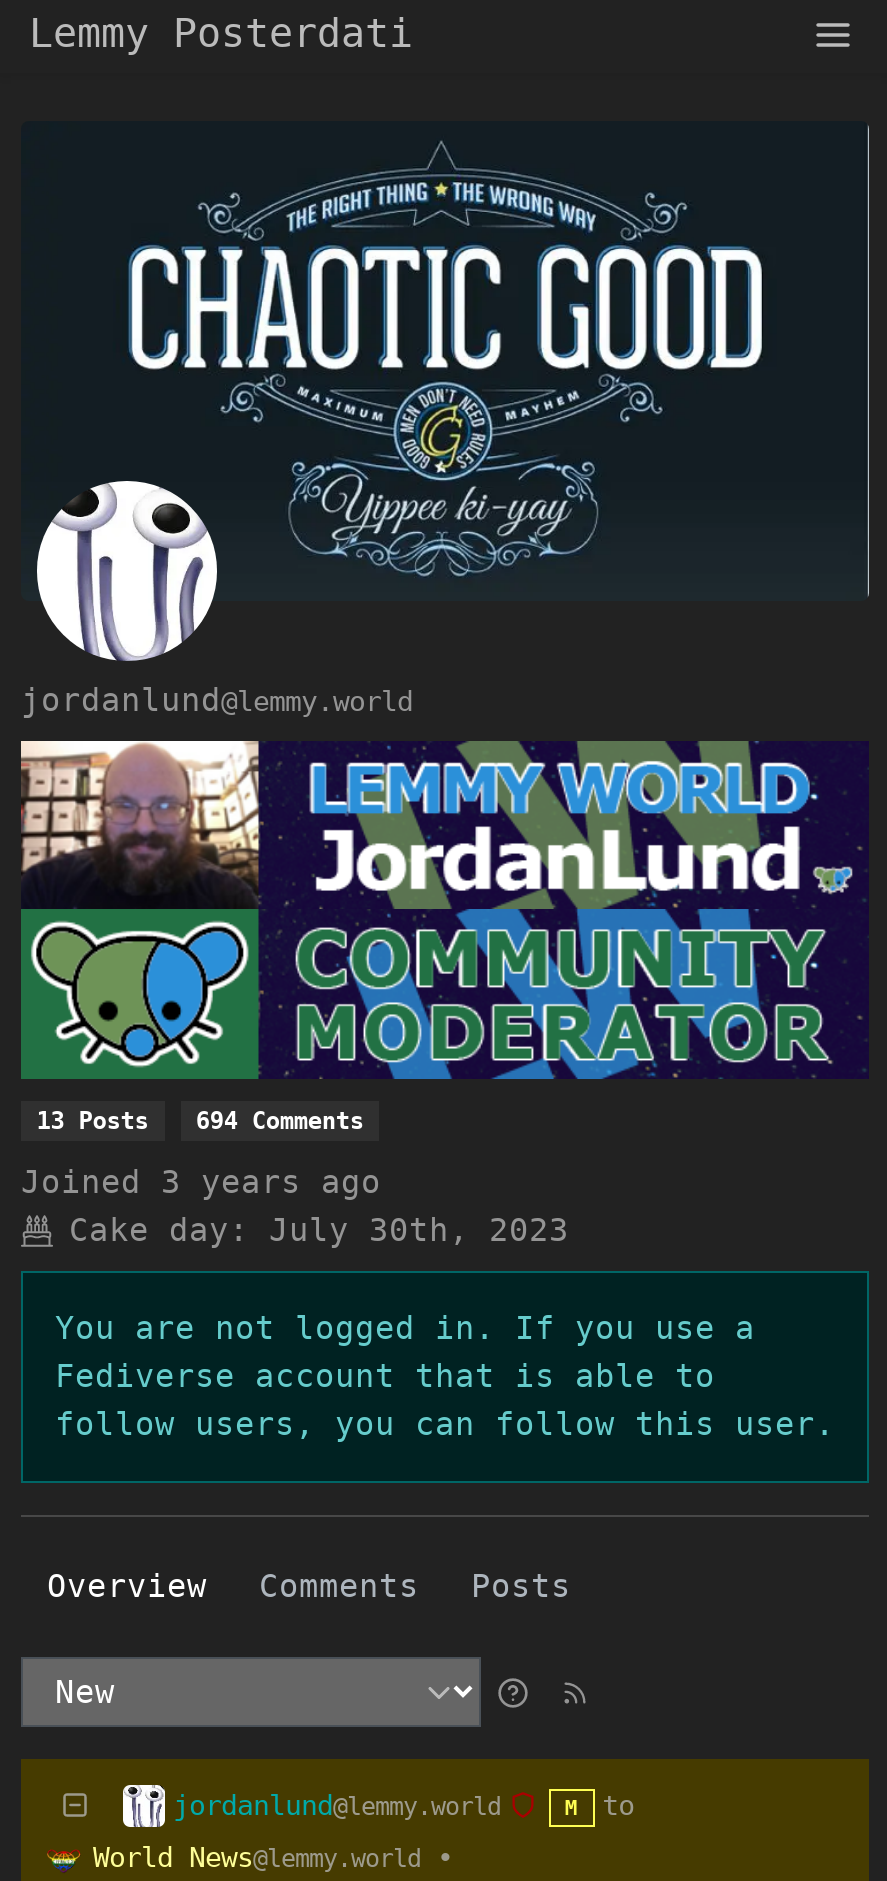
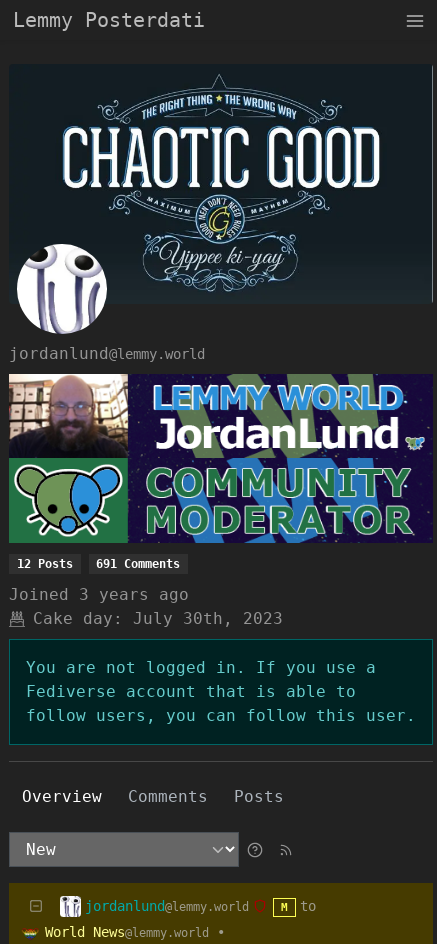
- 13 Posts
+ 12 Posts

- 694 Comments
+ 691 Comments
